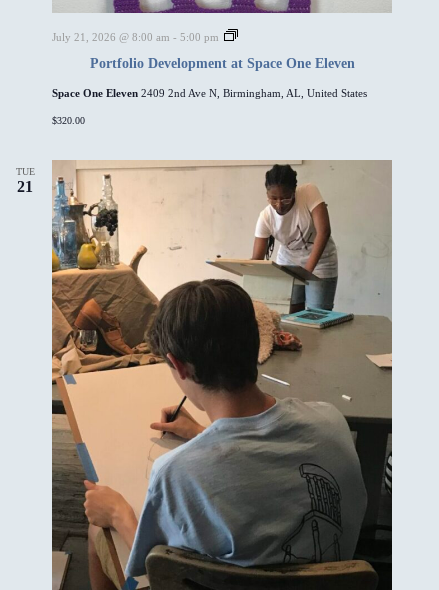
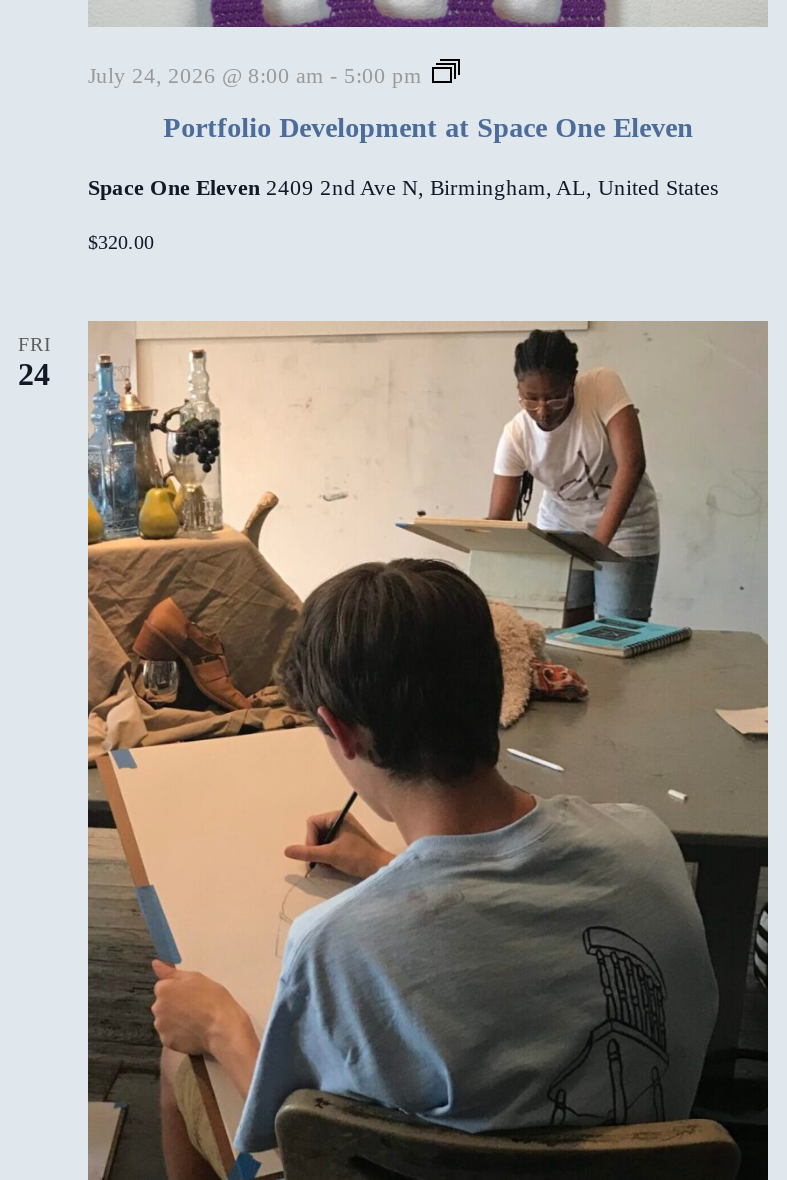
- July 21, 2026 @ 8:00 am - 5:00 pm
+ July 24, 2026 @ 8:00 am - 5:00 pm

- TUE
- 21
+ FRI
+ 24
